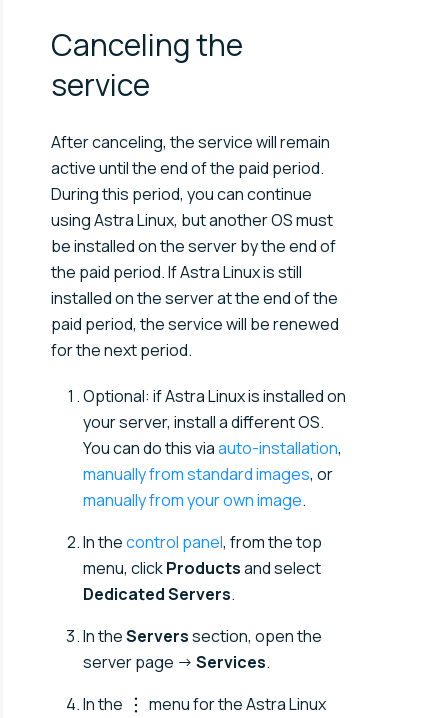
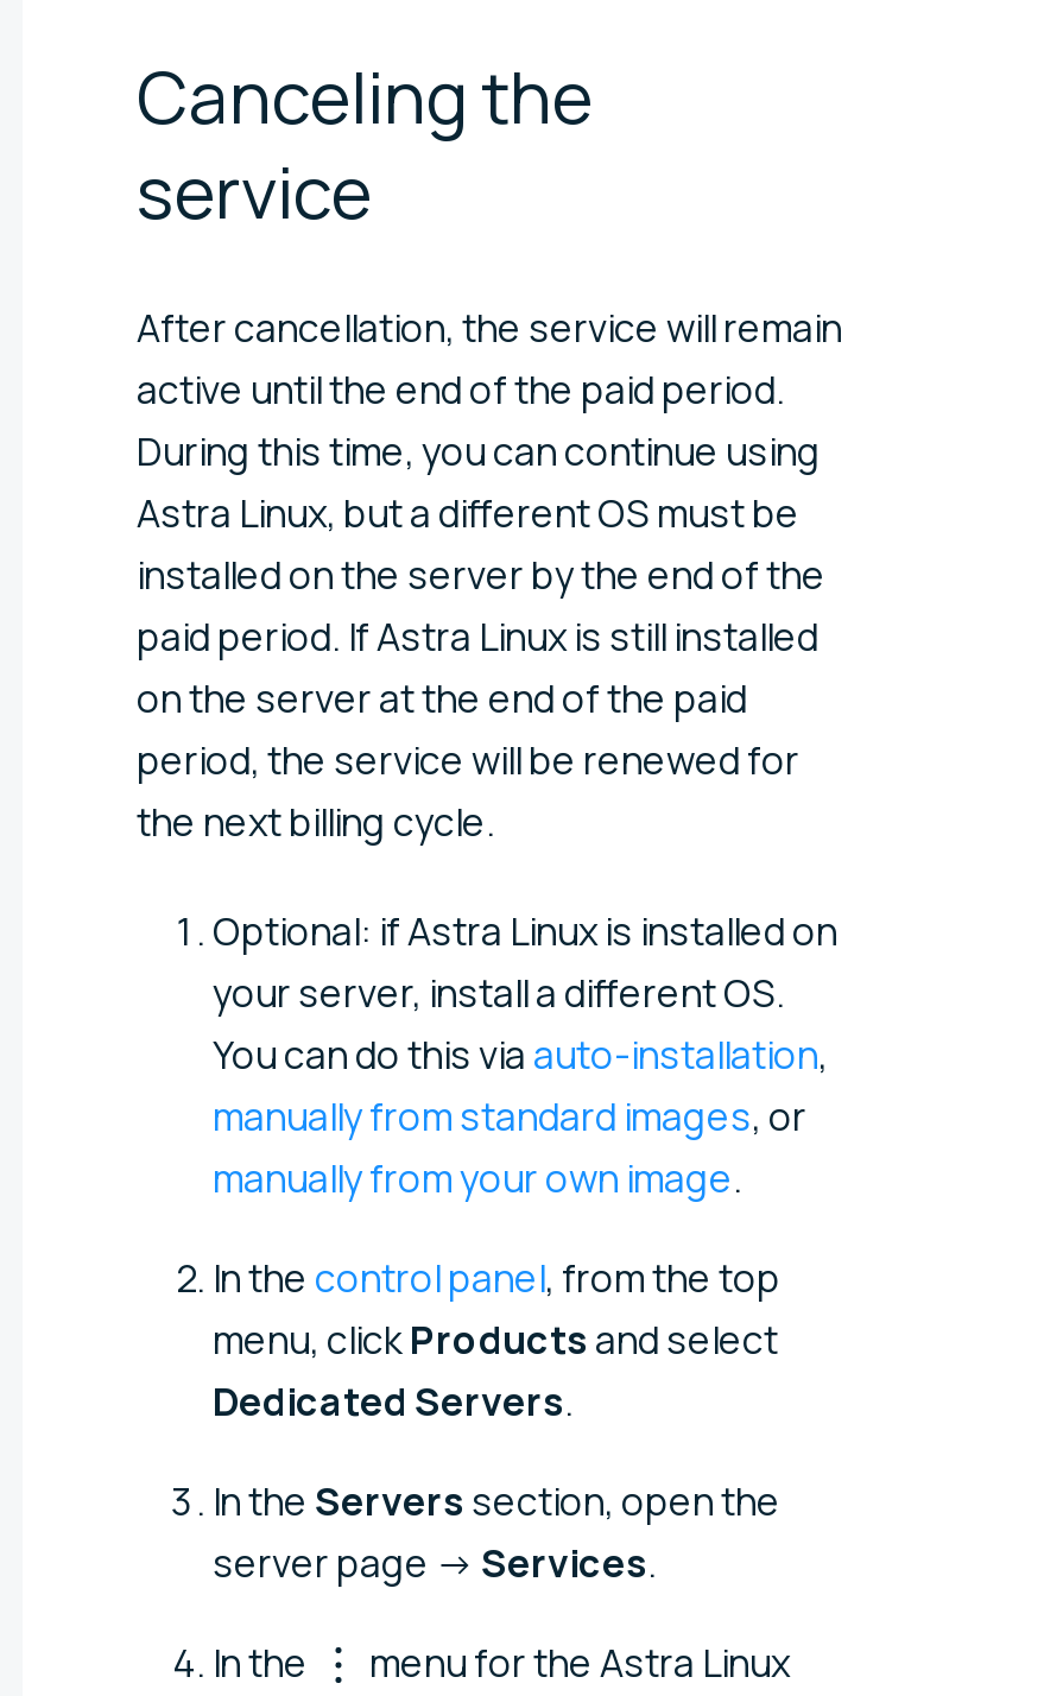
- After canceling, the service will remain
+ After cancellation, the service will remain

- During this period, you can continue
- using Astra Linux, but another OS must
- be installed on the server by the end of
- the paid period. If Astra Linux is still
- installed on the server at the end of the
- paid period, the service will be renewed
- for the next period.
+ During this time, you can continue using
+ Astra Linux, but a different OS must be
+ installed on the server by the end of the
+ paid period. If Astra Linux is still installed
+ on the server at the end of the paid
+ period, the service will be renewed for
+ the next billing cycle.
